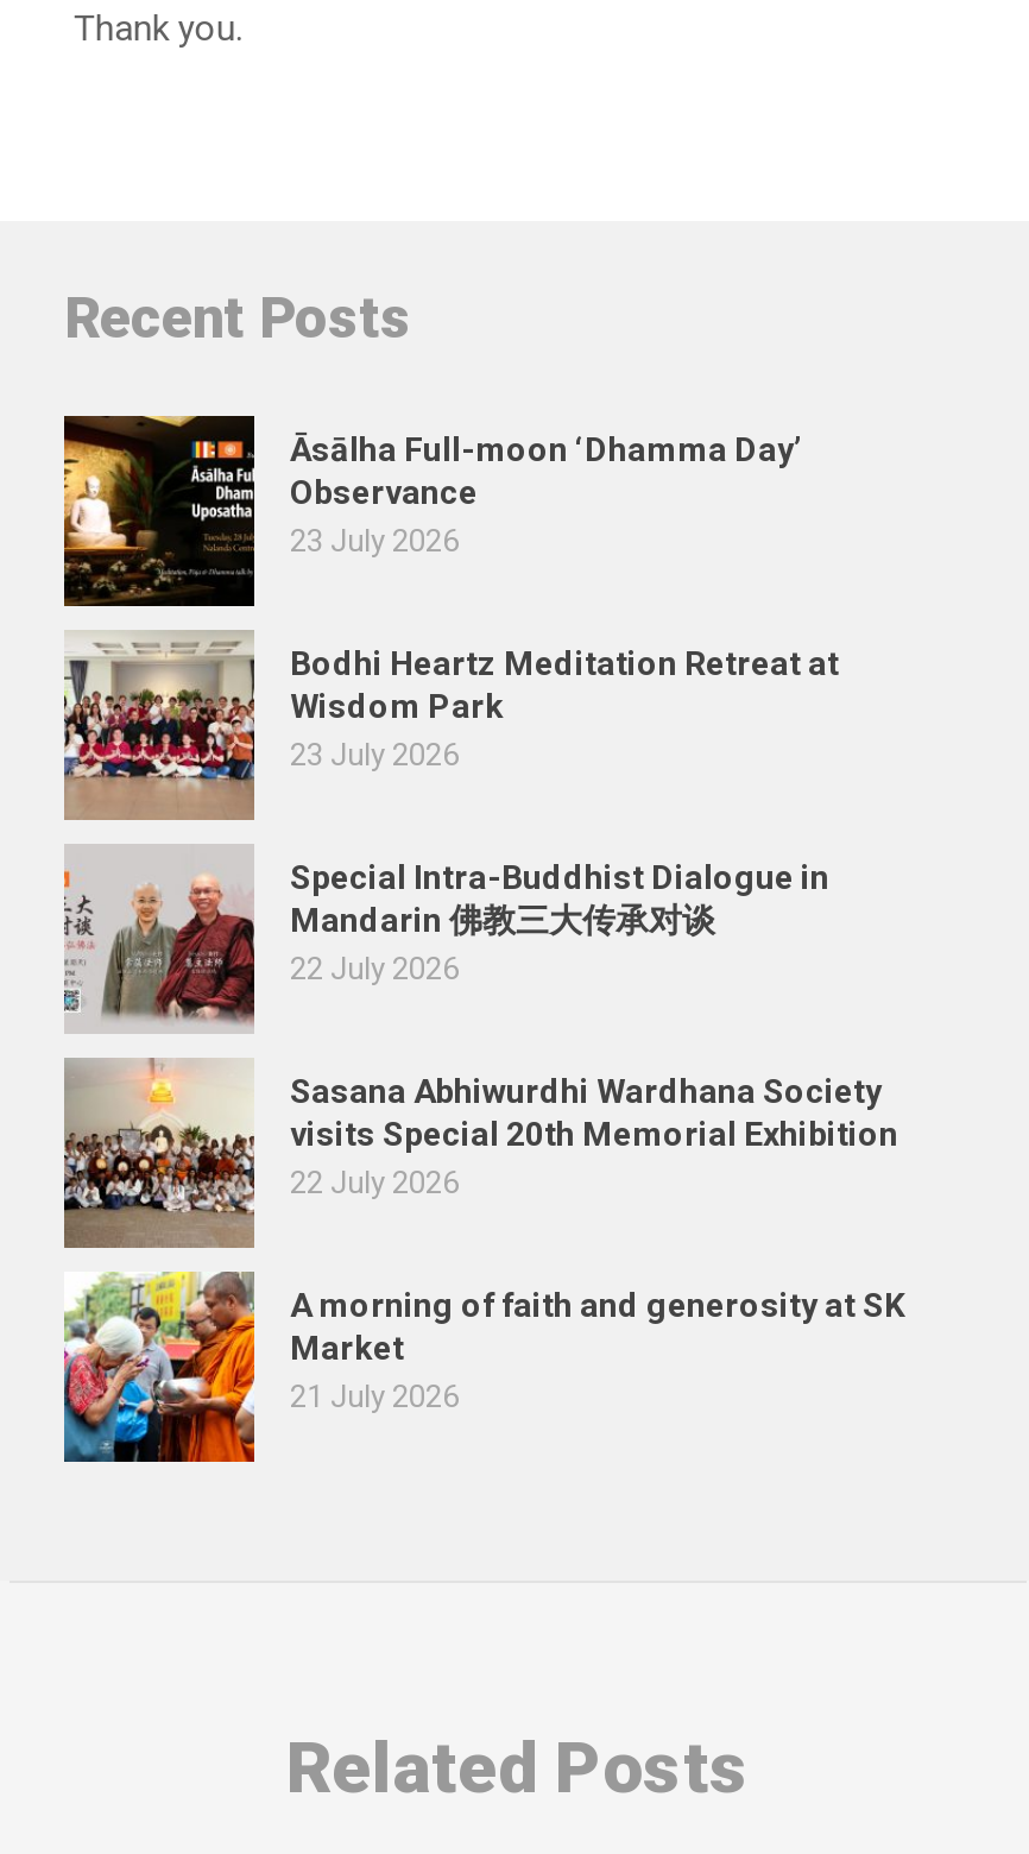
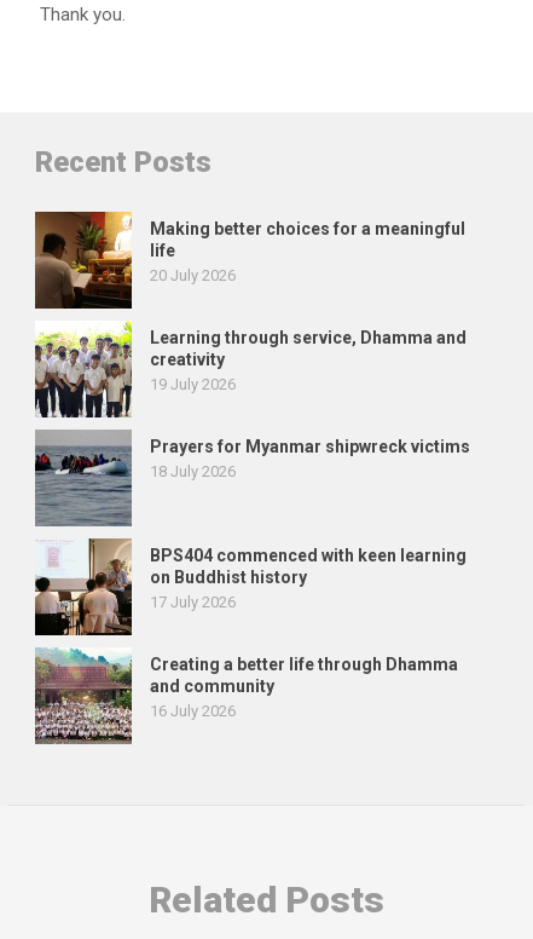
- [image]
- Āsālha Full-moon ‘Dhamma Day’
- Observance
- 23 July 2026
+ [image]
+ Making better choices for a meaningful
+ life
+ 20 July 2026

- [image]
- Bodhi Heartz Meditation Retreat at
- Wisdom Park
- 23 July 2026
+ [image]
+ Learning through service, Dhamma and
+ creativity
+ 19 July 2026

- [image]
- Special Intra-Buddhist Dialogue in
- Mandarin 佛教三大传承对谈
- 22 July 2026
+ [image]
+ Prayers for Myanmar shipwreck victims
+ 18 July 2026

- [image]
- Sasana Abhiwurdhi Wardhana Society
- visits Special 20th Memorial Exhibition
- 22 July 2026
+ [image]
+ BPS404 commenced with keen learning
+ on Buddhist history
+ 17 July 2026

- [image]
- A morning of faith and generosity at SK
- Market
- 21 July 2026
+ [image]
+ Creating a better life through Dhamma
+ and community
+ 16 July 2026
